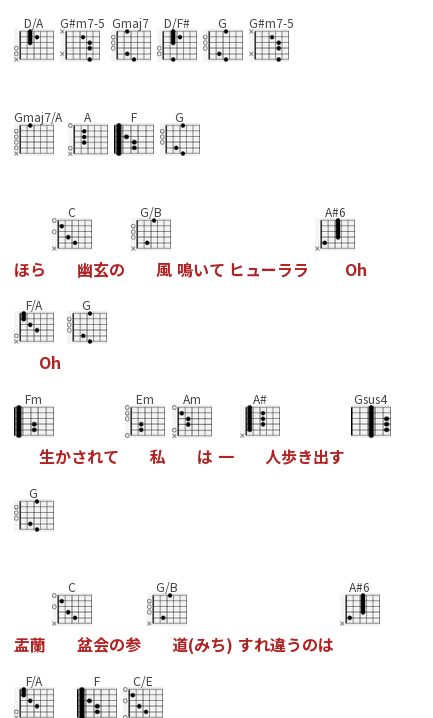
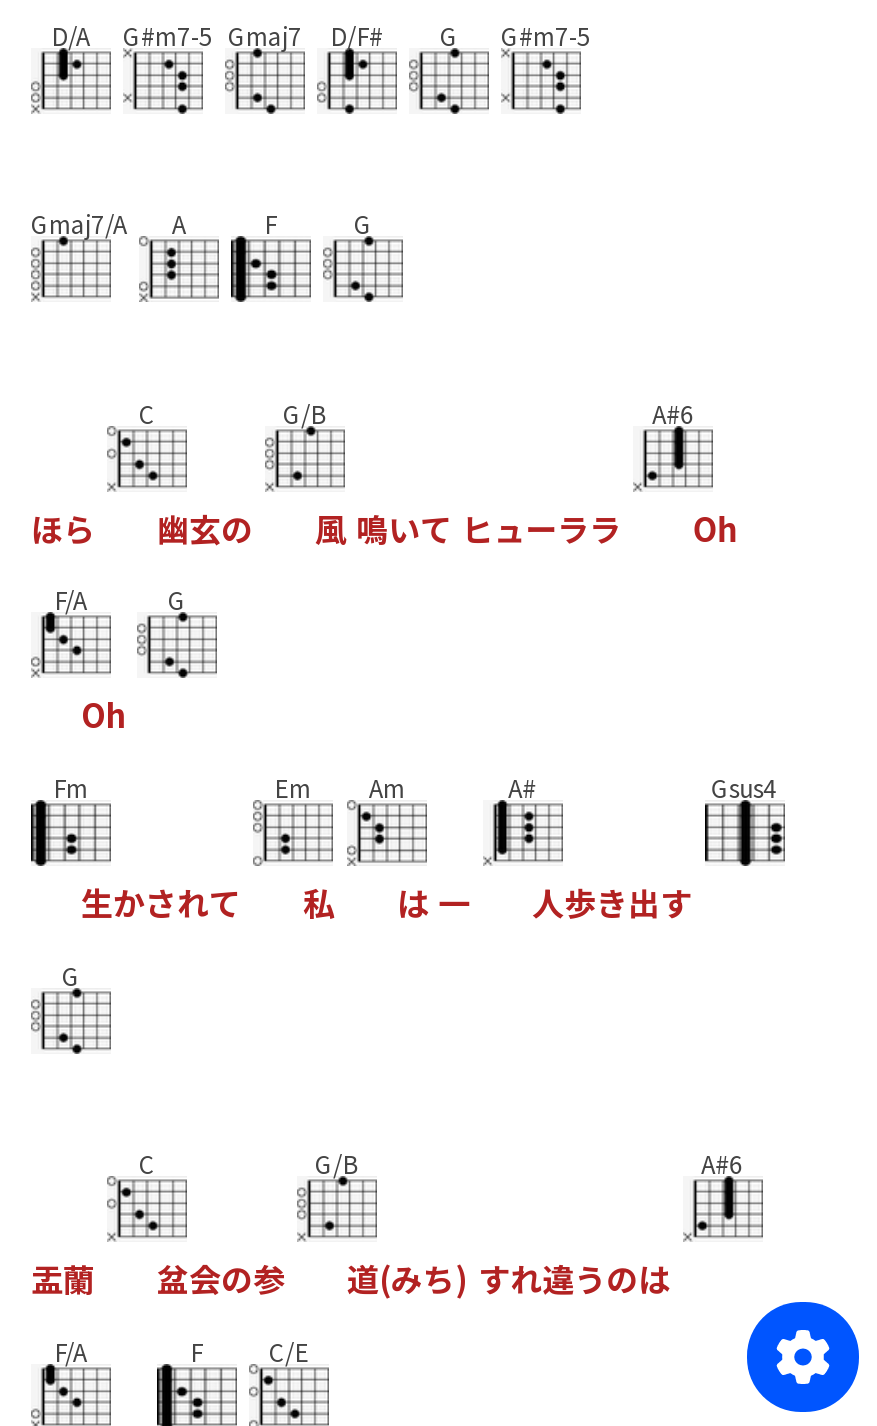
+ [image]
